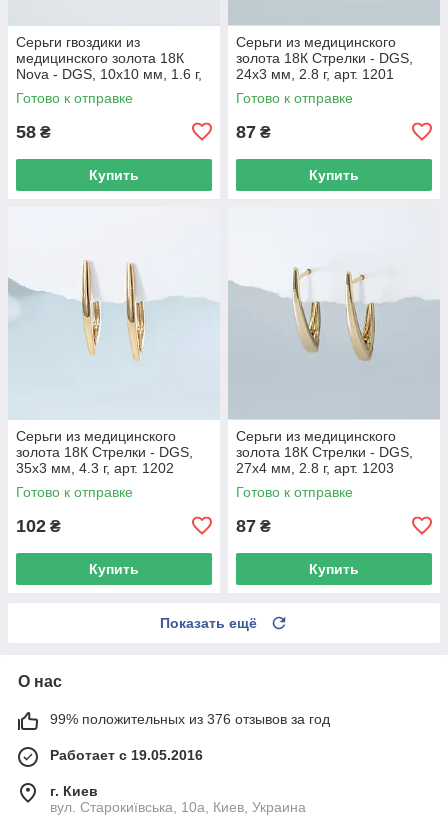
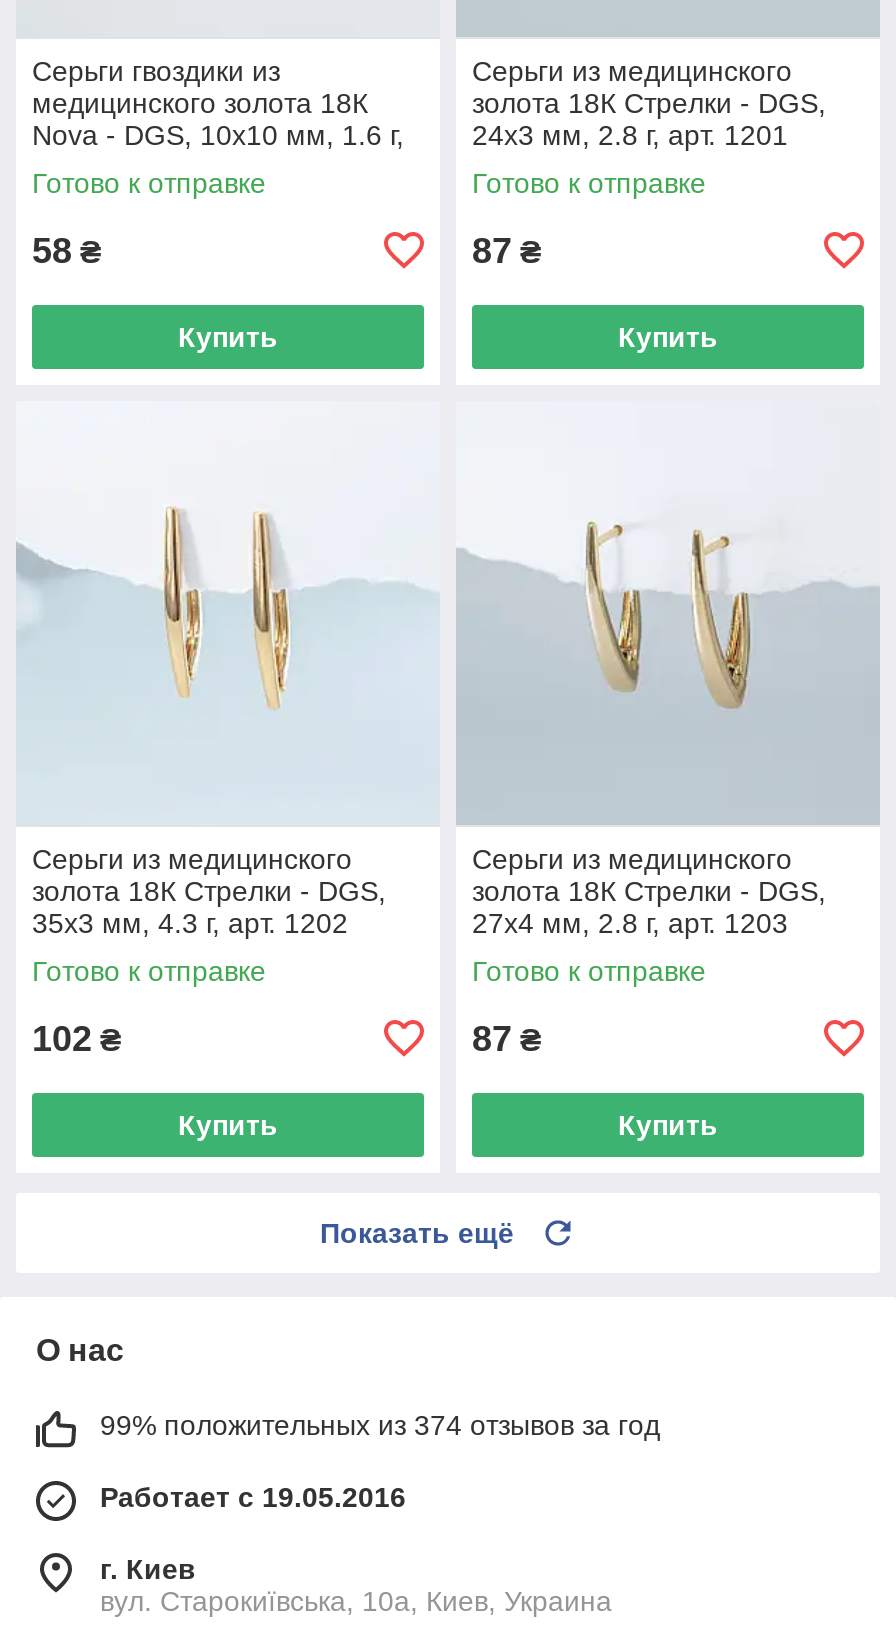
- 99% положительных из 376 отзывов за год
+ 99% положительных из 374 отзывов за год
